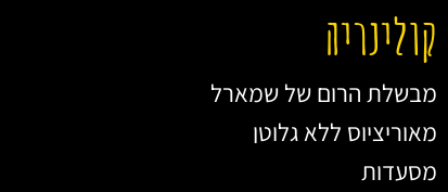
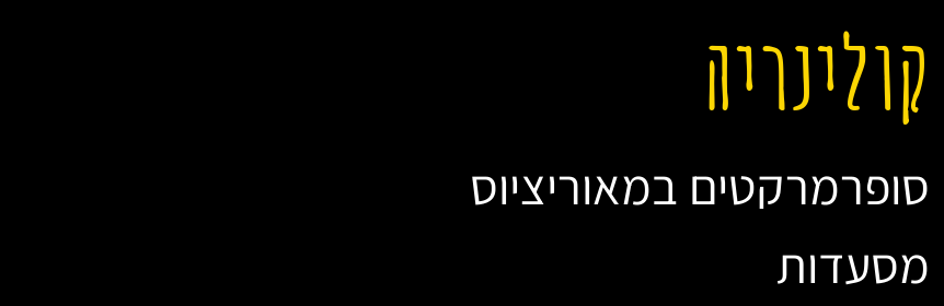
- מבשלת הרום של שמארל
- מאוריציוס ללא גלוטן
+ סופרמרקטים במאוריציוס
